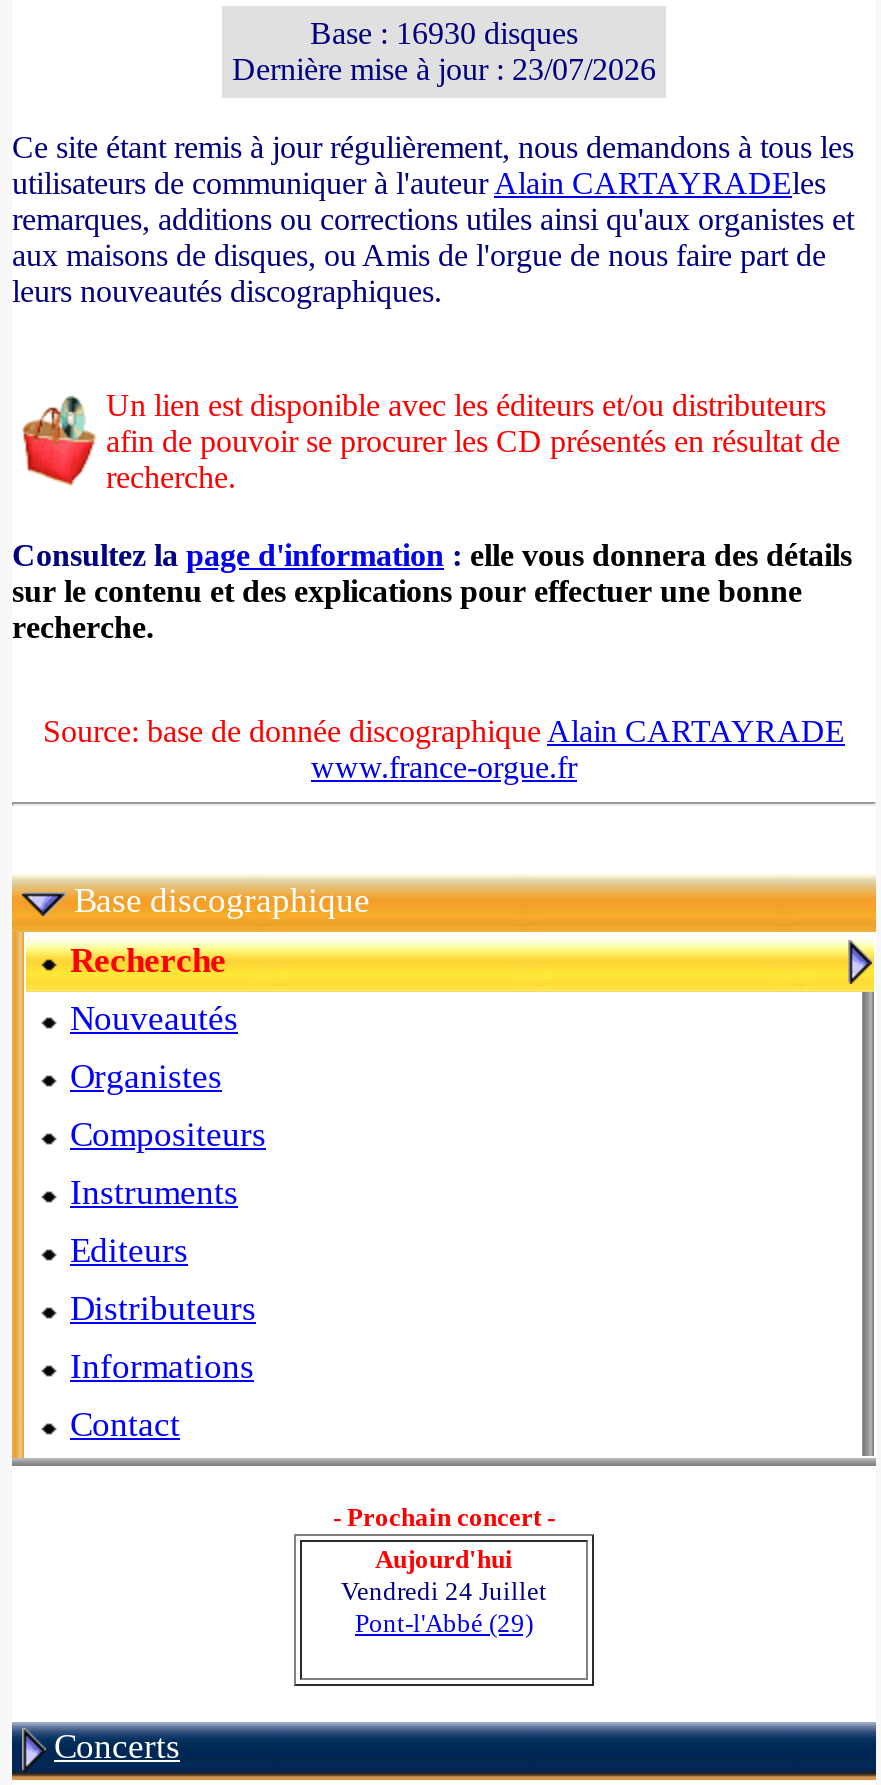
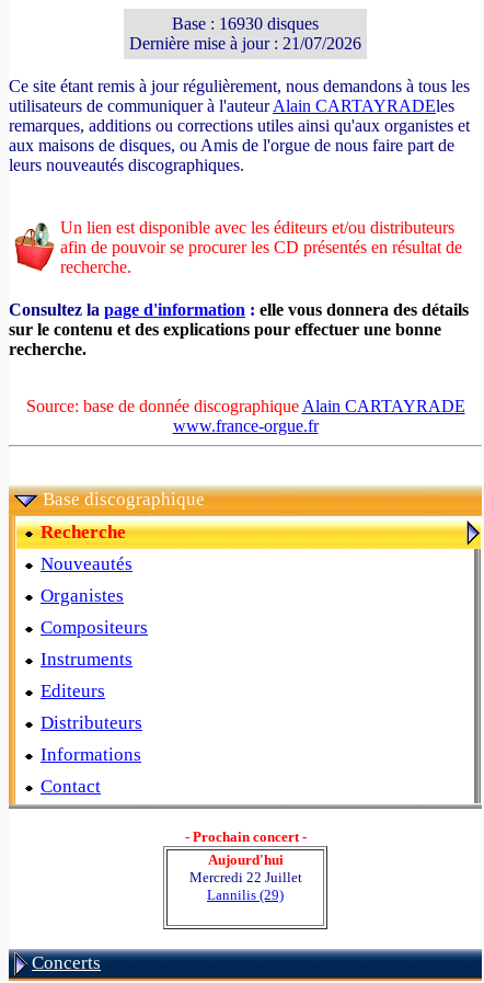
- Dernière mise à jour : 23/07/2026
+ Dernière mise à jour : 21/07/2026

- Vendredi 24 Juillet
- Pont-l'Abbé (29)
+ Mercredi 22 Juillet
+ Lannilis (29)
